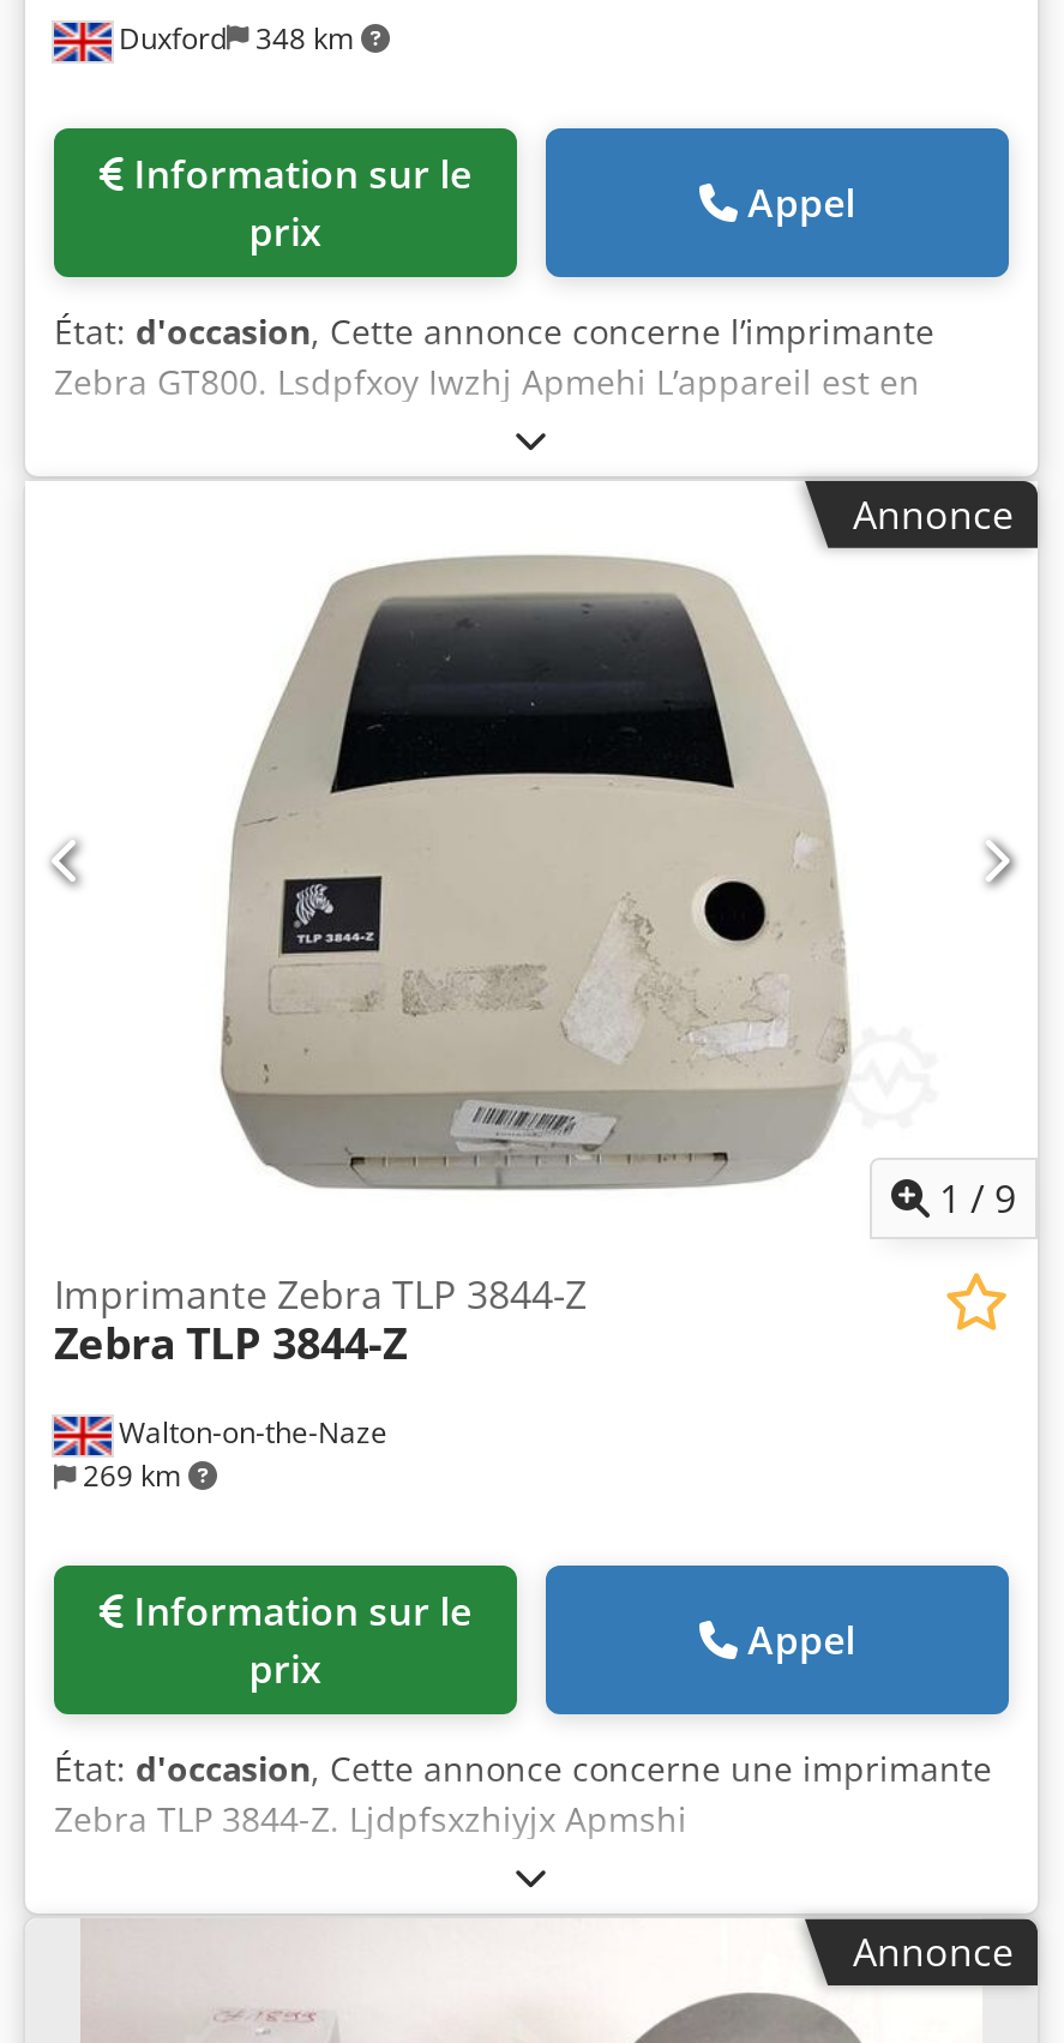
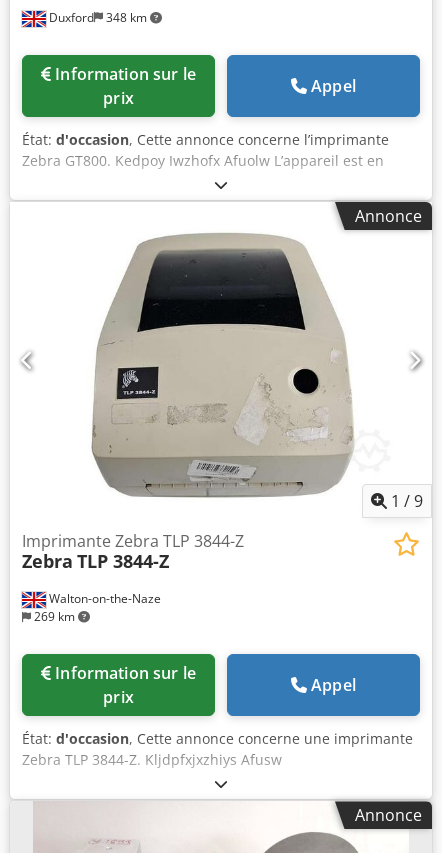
- Zebra GT800. Lsdpfxoy Iwzhj Apmehi L’appareil est en
+ Zebra GT800. Kedpoy Iwzhofx Afuolw L’appareil est en

- Zebra TLP 3844-Z. Ljdpfsxzhiyjx Apmshi
+ Zebra TLP 3844-Z. Kljdpfxjxzhiys Afusw
